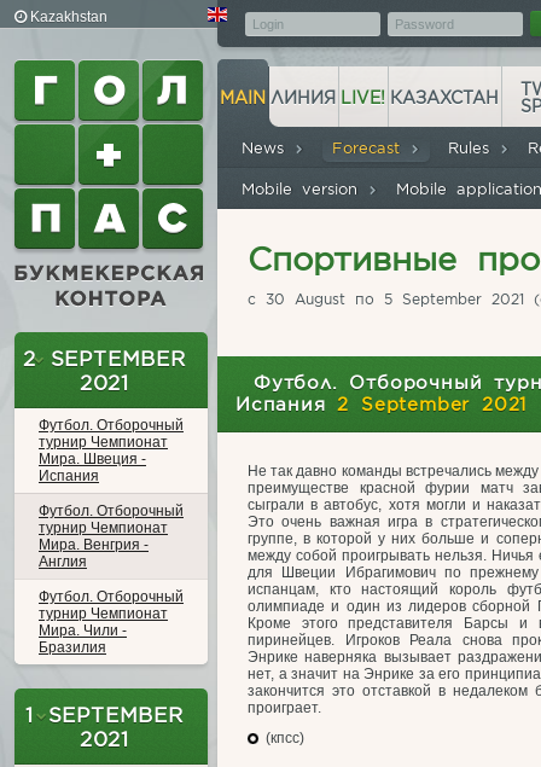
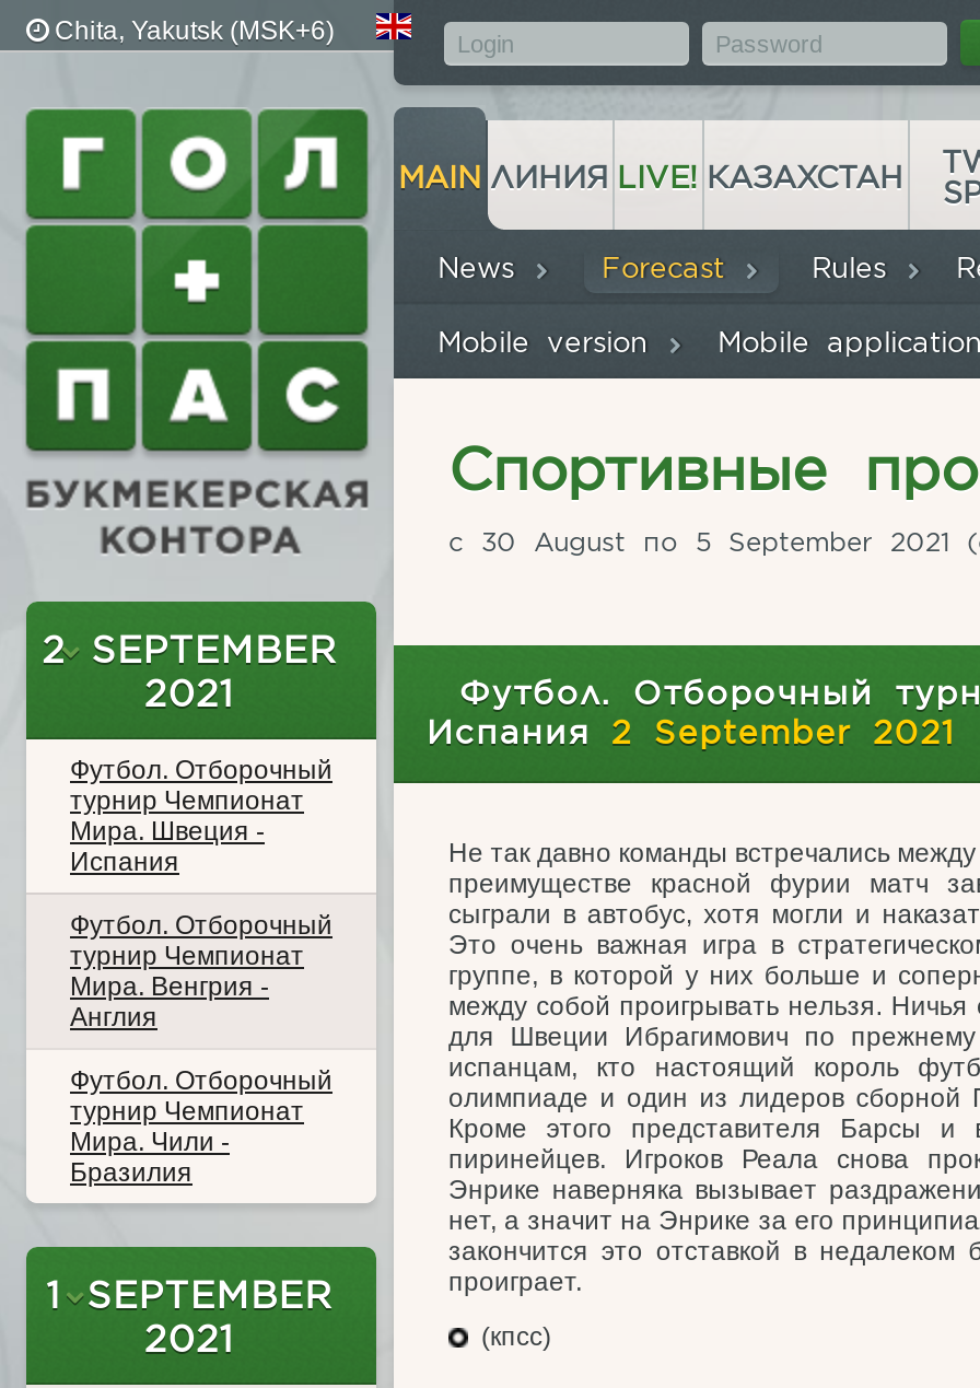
- Kazakhstan
+ Chita, Yakutsk (MSK+6)
